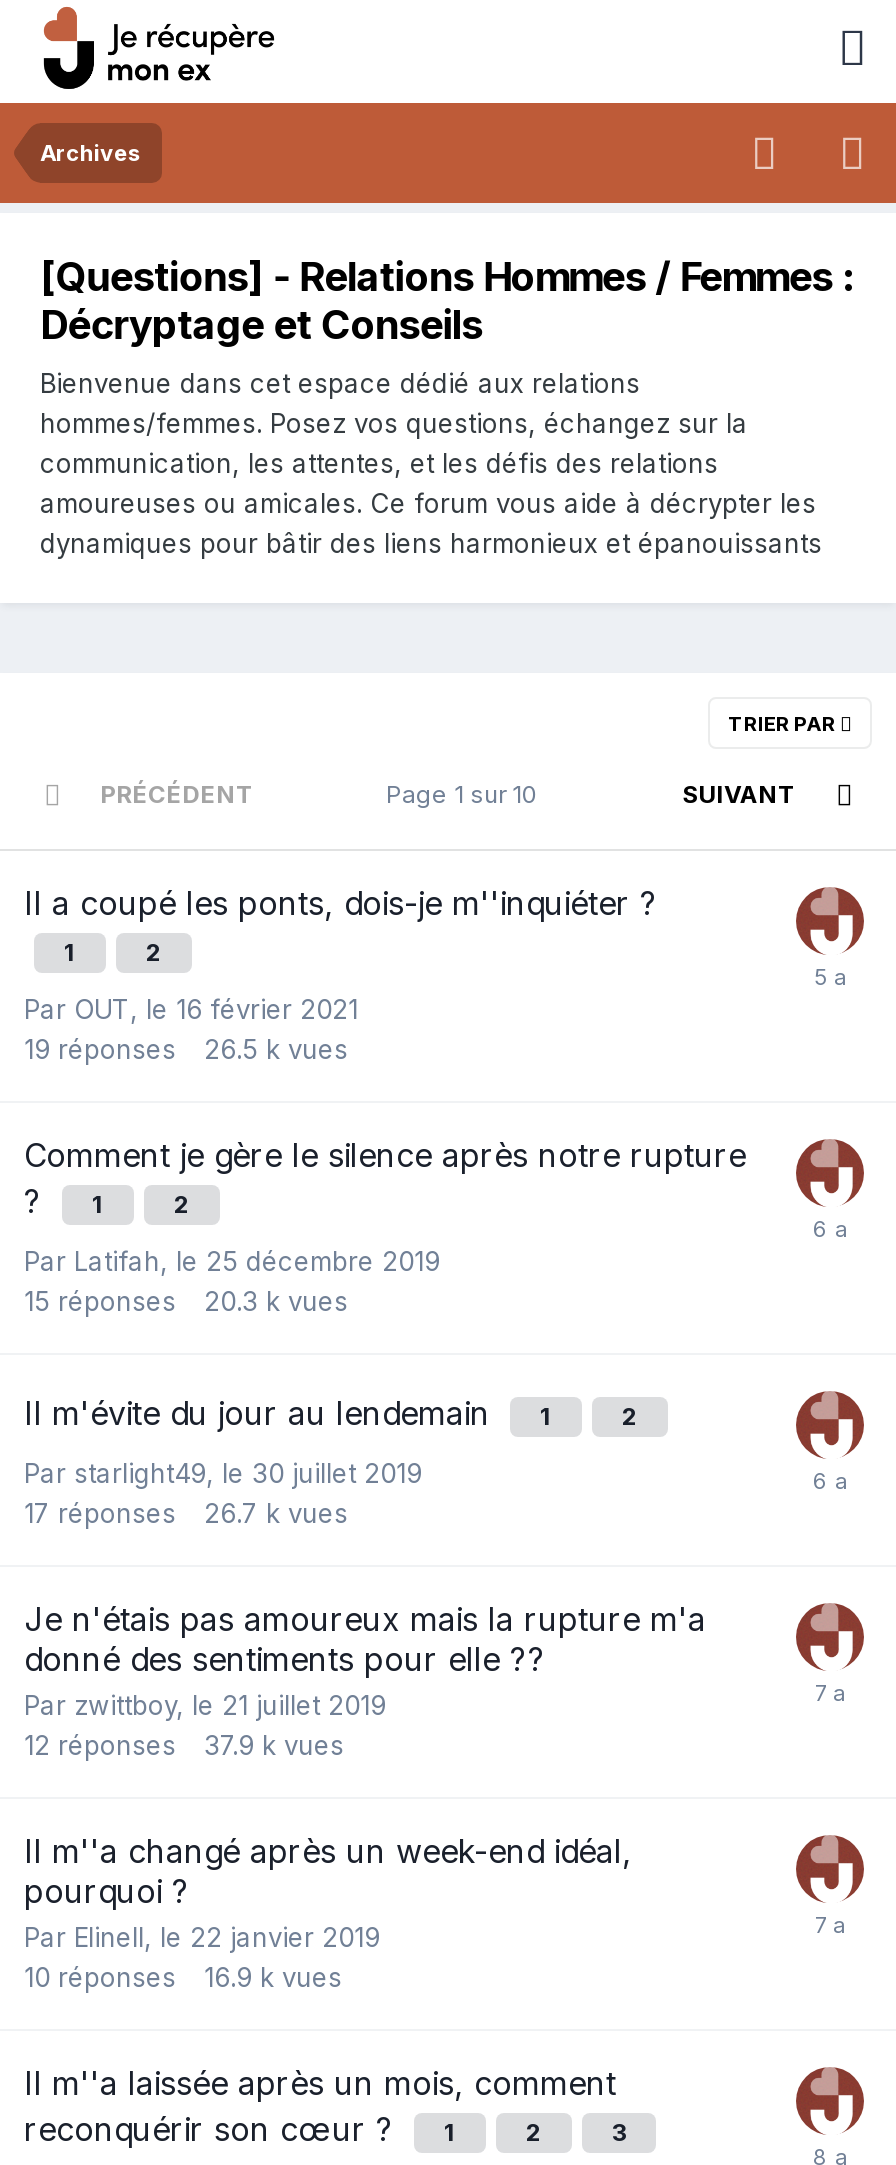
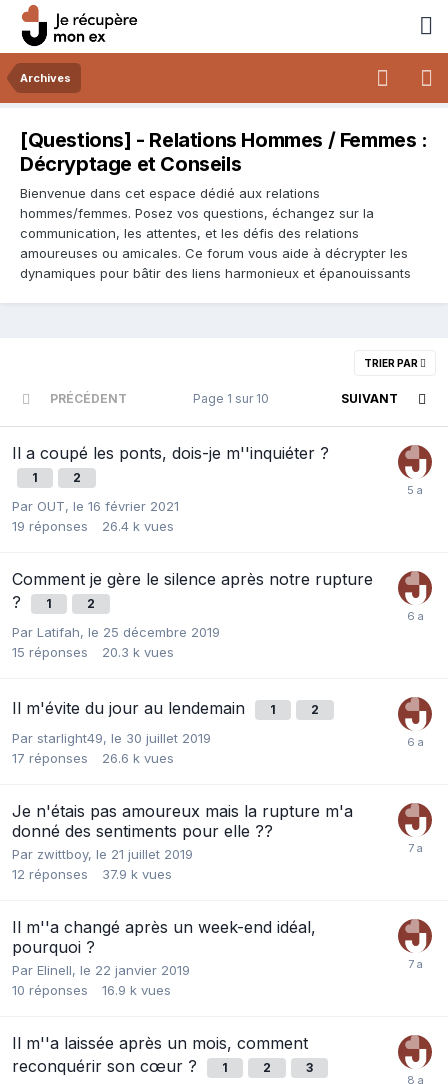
- 19 réponses 26.5 k vues
+ 19 réponses 26.4 k vues

- 17 réponses 26.7 k vues
+ 17 réponses 26.6 k vues
